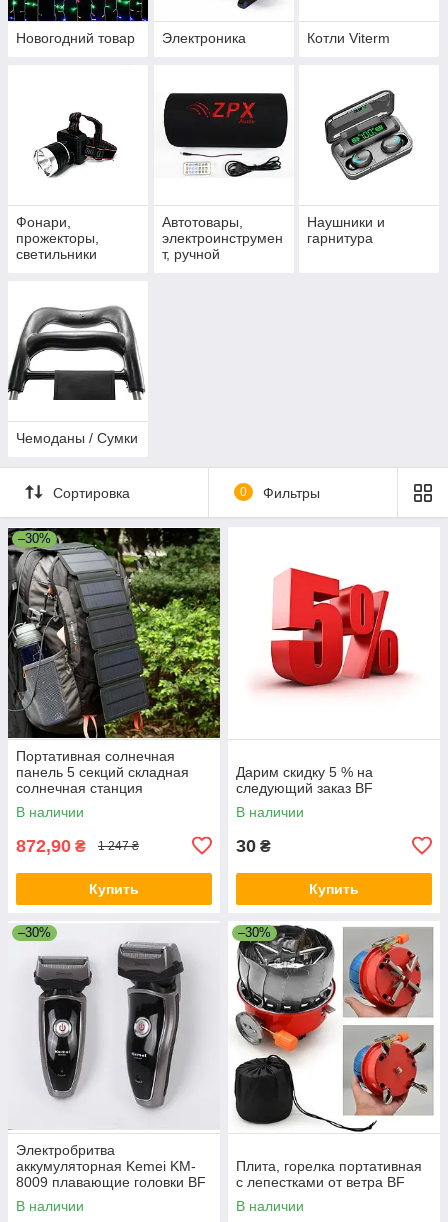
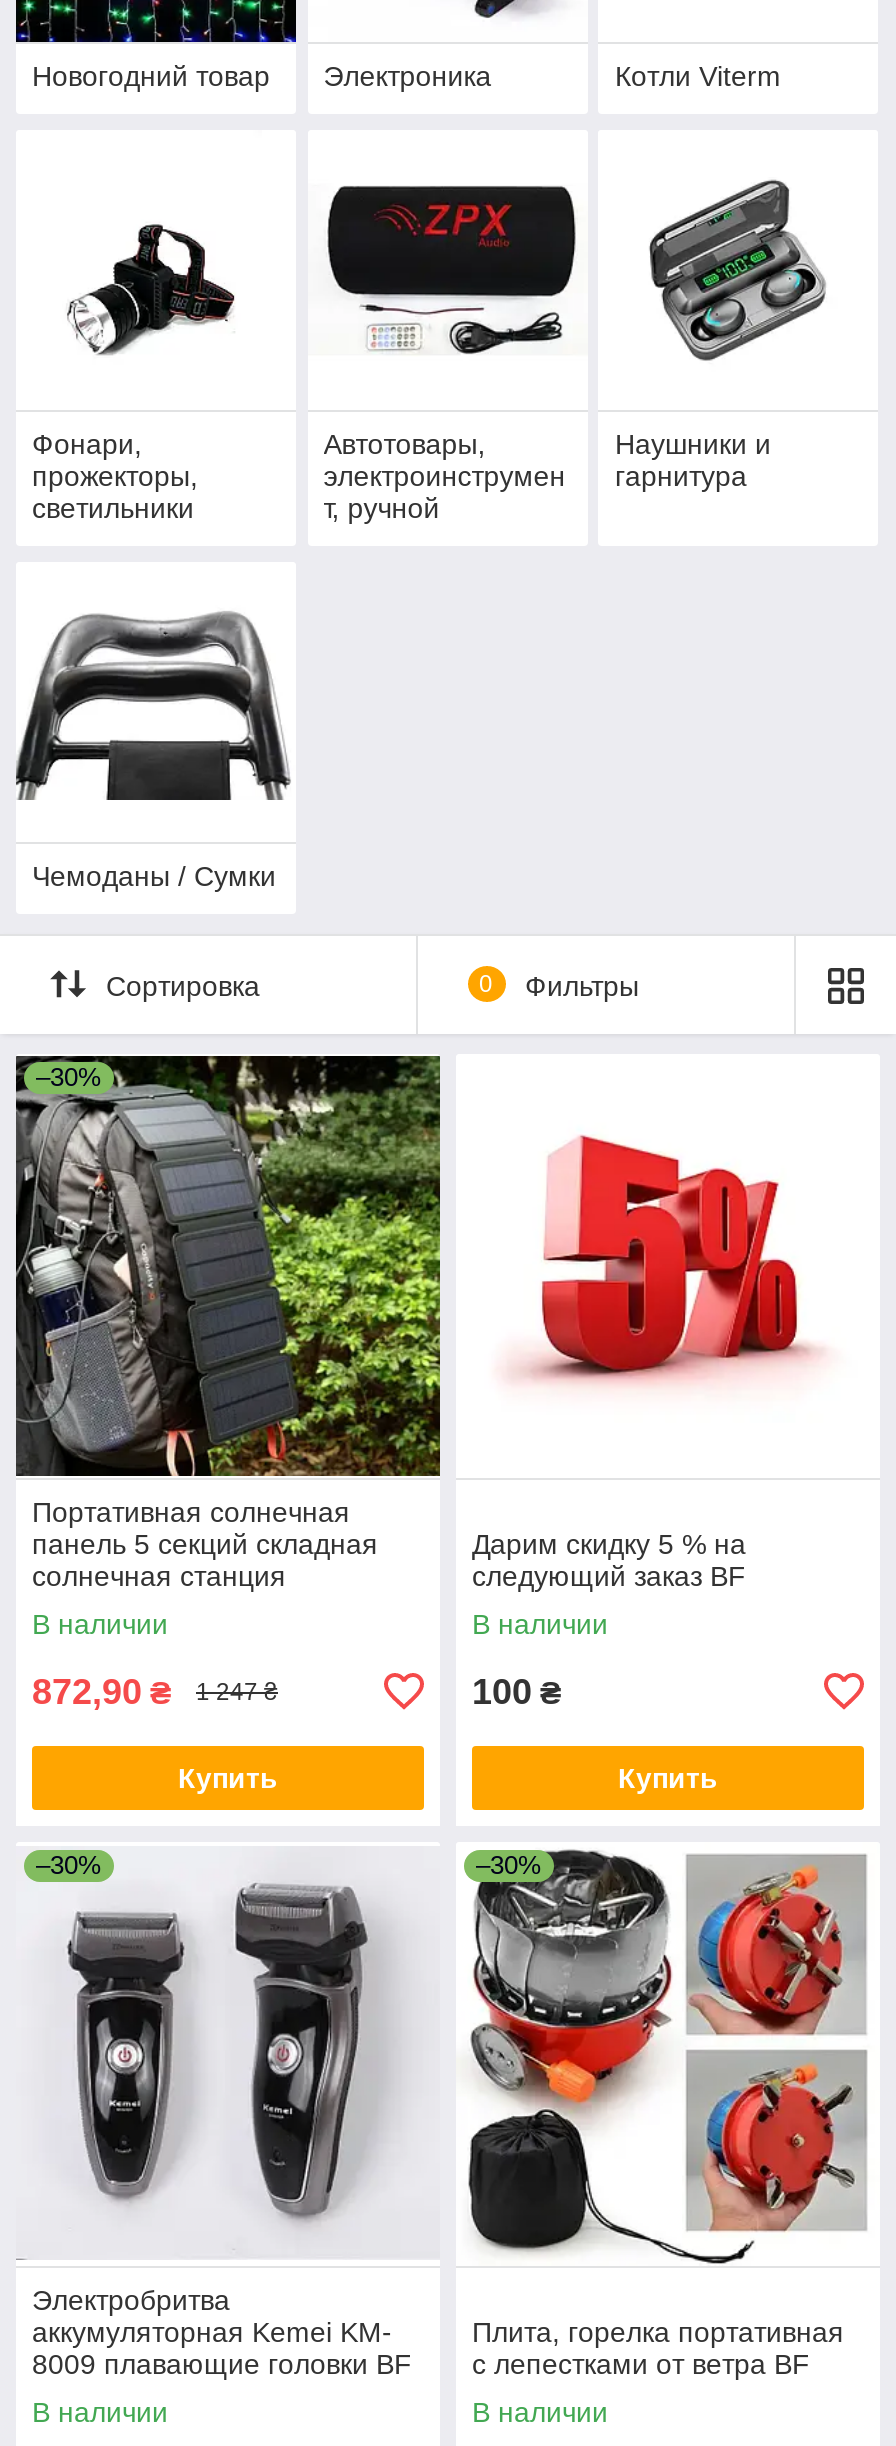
- 30 ₴
+ 100 ₴
